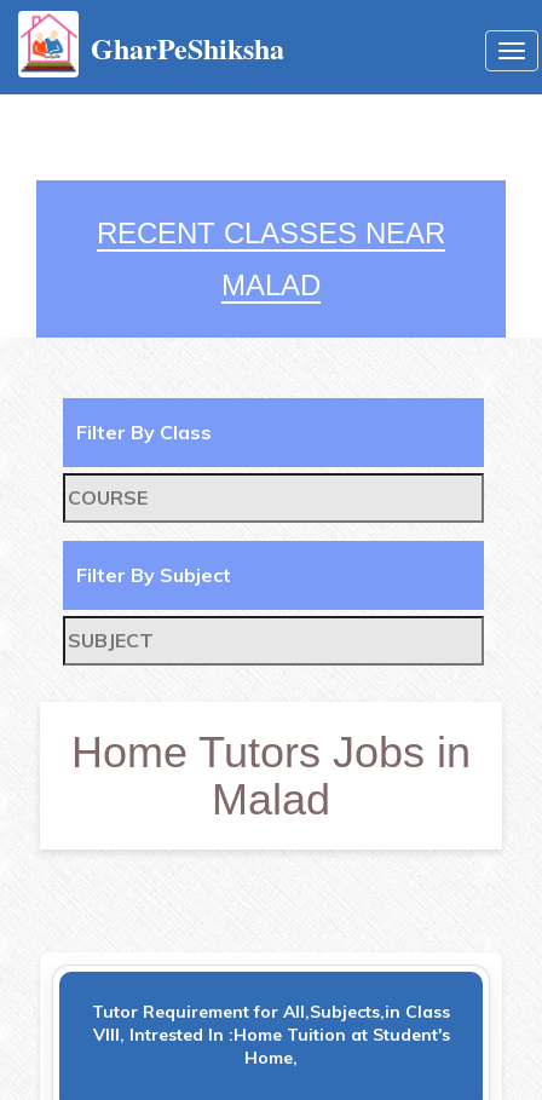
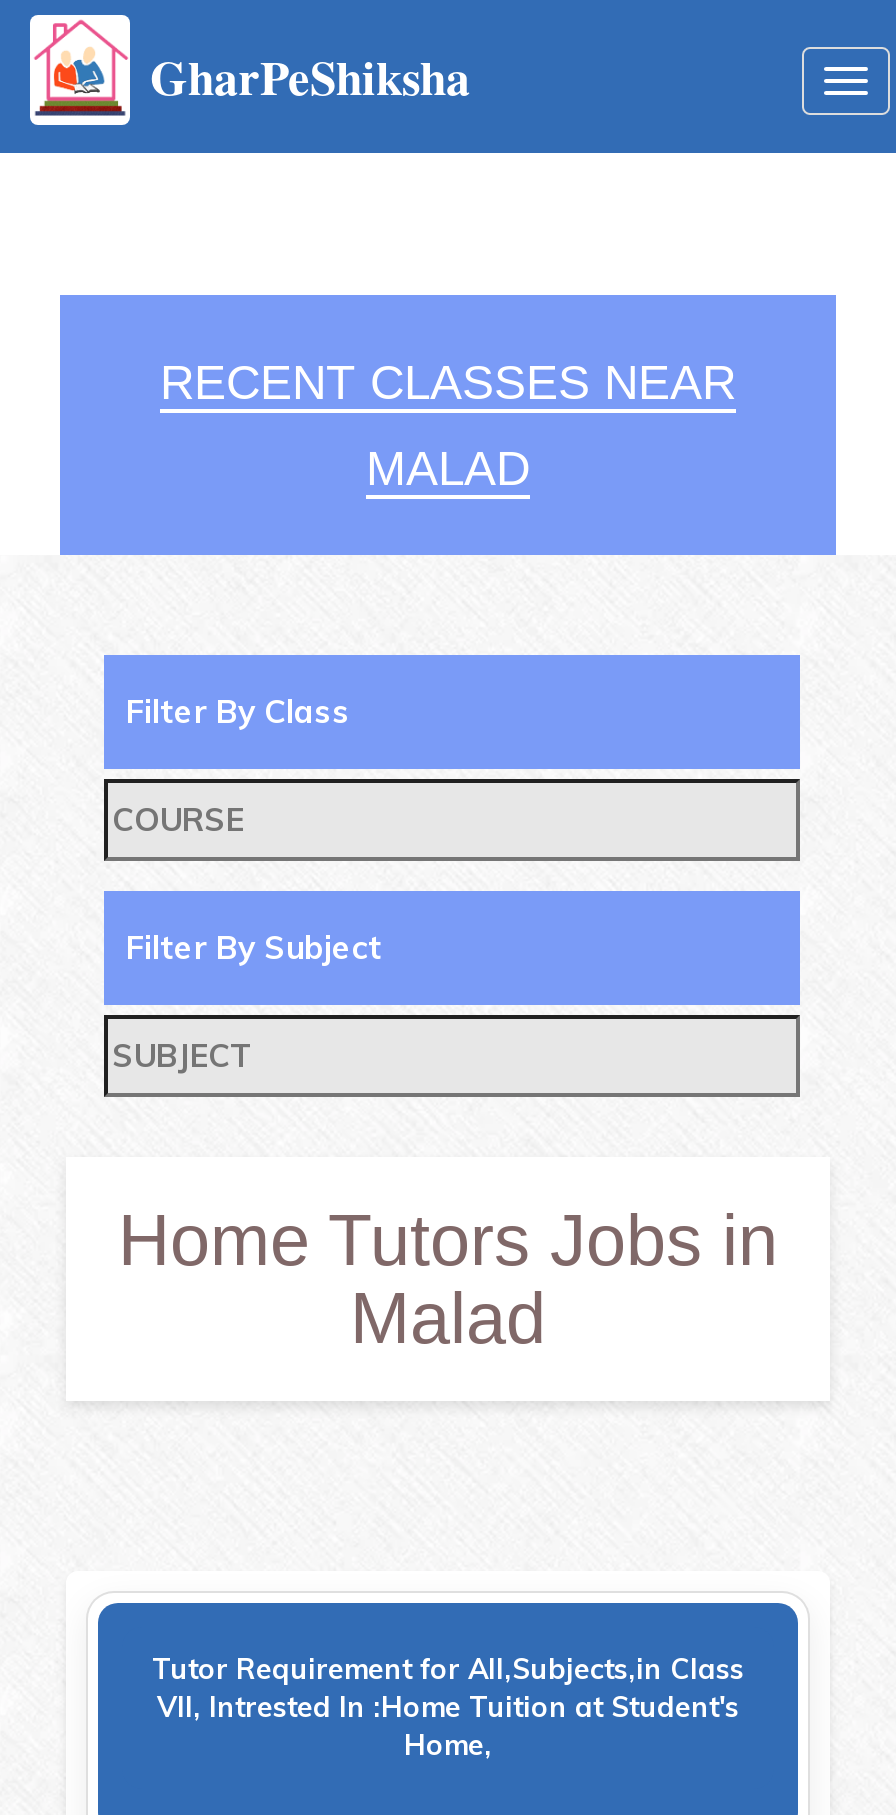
- VIII, Intrested In :Home Tuition at Student's
+ VII, Intrested In :Home Tuition at Student's
